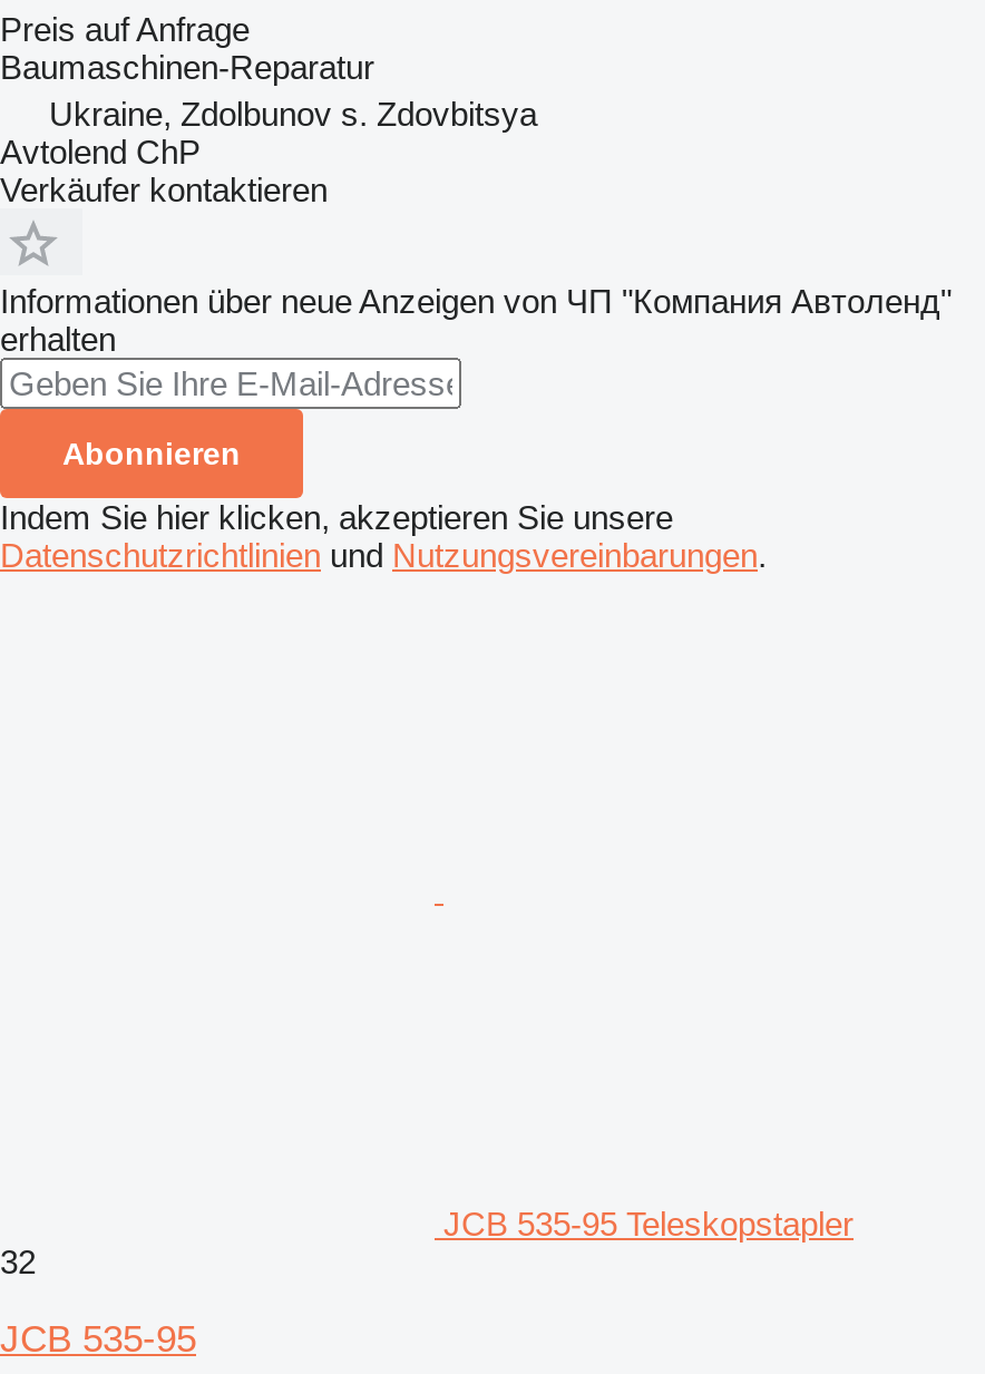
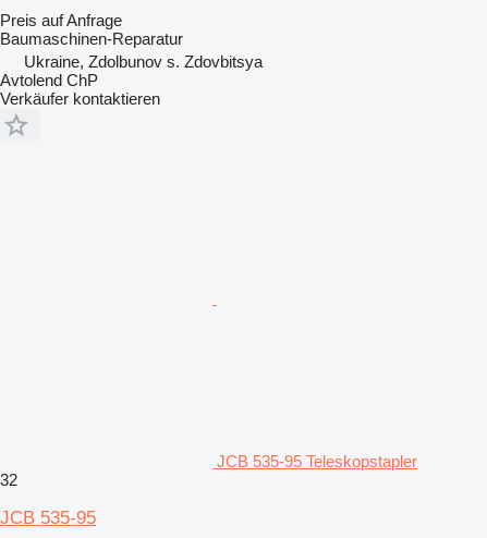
- Informationen über neue Anzeigen von ЧП "Компания Автоленд"
- erhalten
- Abonnieren
- Indem Sie hier klicken, akzeptieren Sie unsere
- Datenschutzrichtlinienund Nutzungsvereinbarungen.
